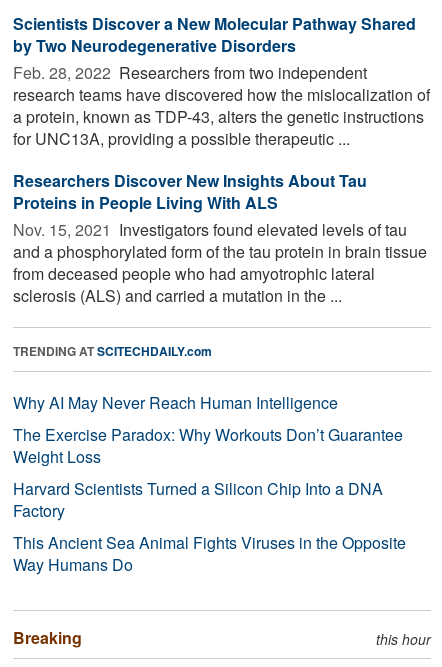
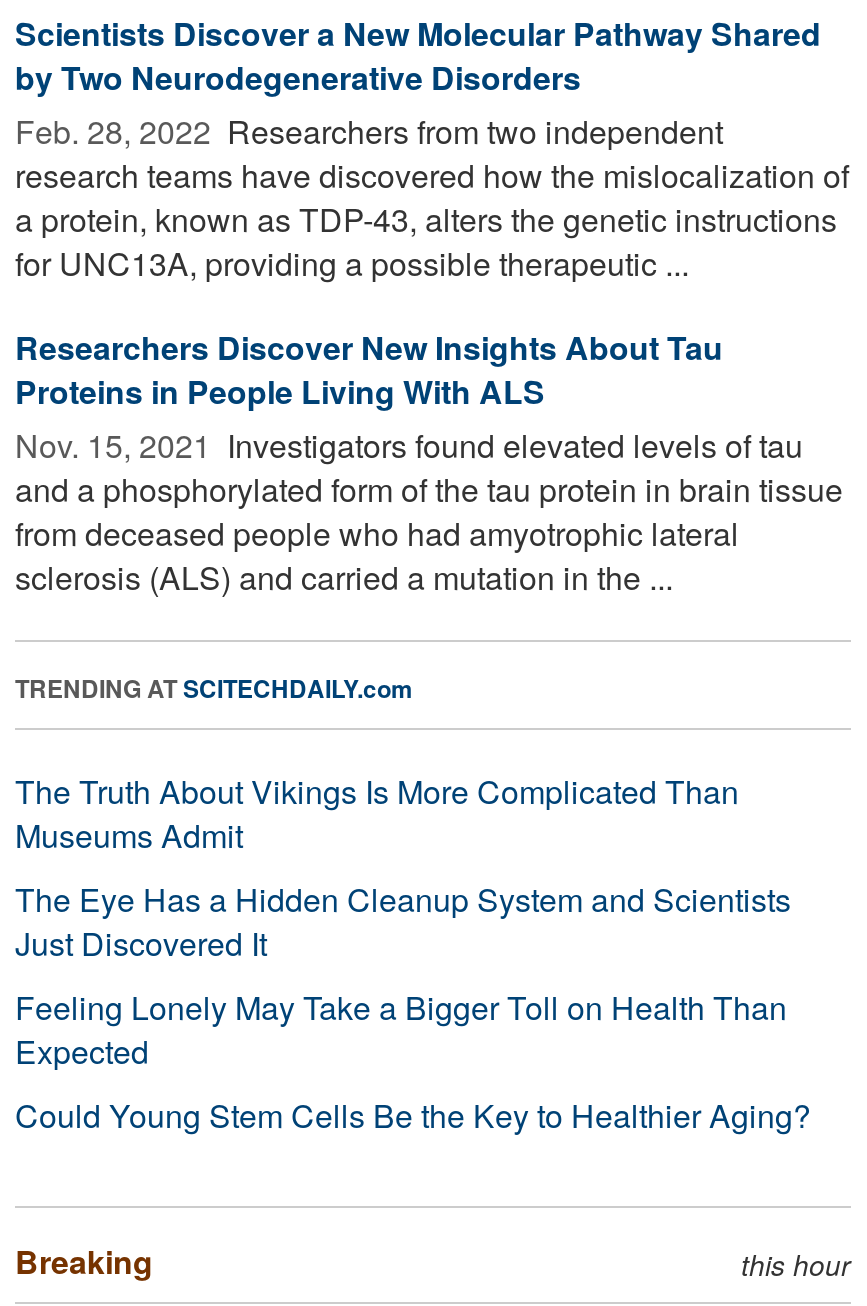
- Why AI May Never Reach Human Intelligence
- The Exercise Paradox: Why Workouts Don’t Guarantee
- Weight Loss
- Harvard Scientists Turned a Silicon Chip Into a DNA
- Factory
- This Ancient Sea Animal Fights Viruses in the Opposite
- Way Humans Do
+ The Truth About Vikings Is More Complicated Than
+ Museums Admit
+ The Eye Has a Hidden Cleanup System and Scientists
+ Just Discovered It
+ Feeling Lonely May Take a Bigger Toll on Health Than
+ Expected
+ Could Young Stem Cells Be the Key to Healthier Aging?
